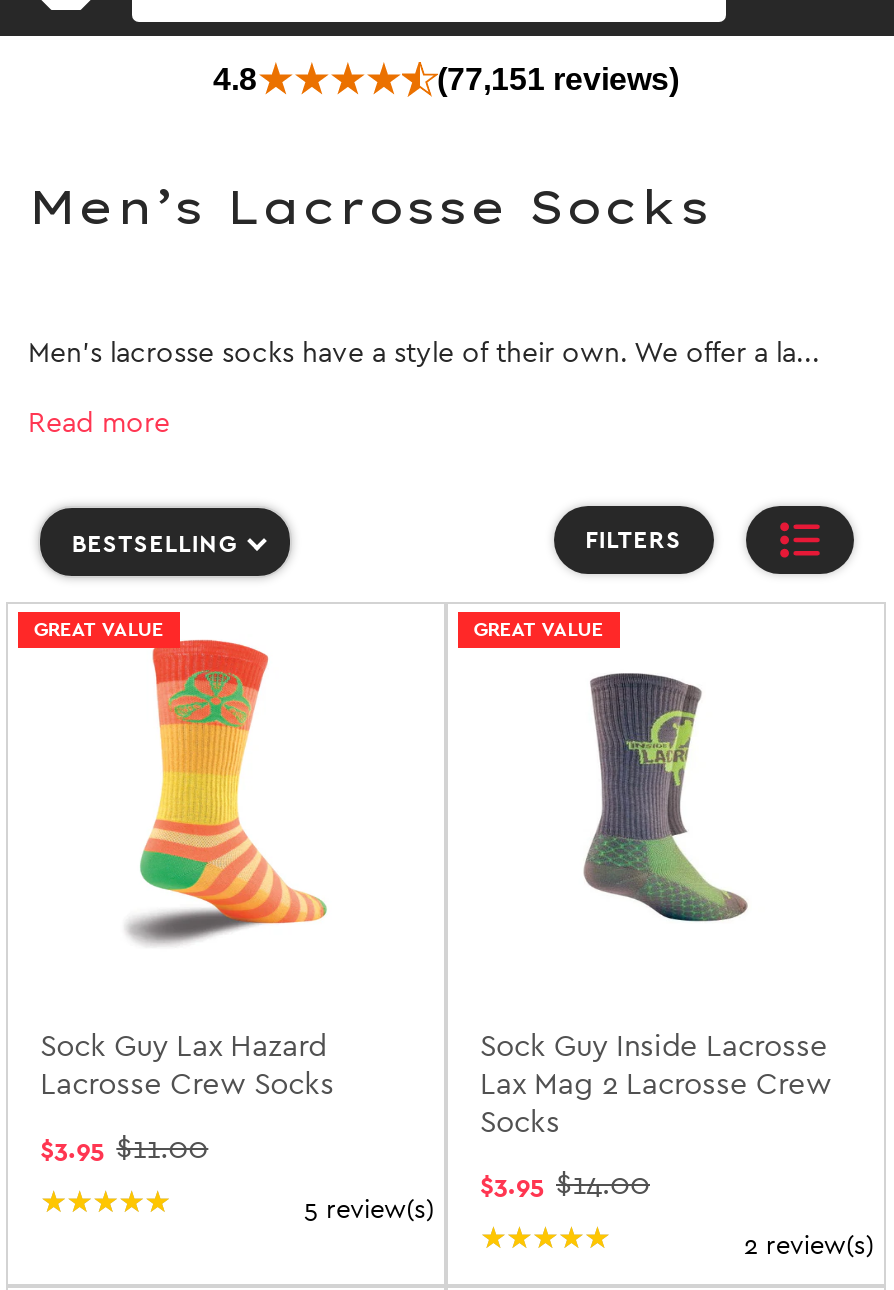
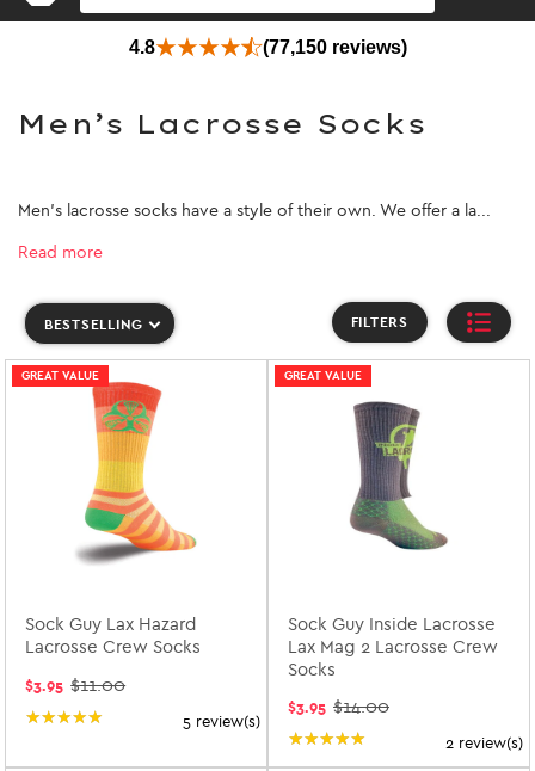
- (77,151 reviews)
+ (77,150 reviews)
